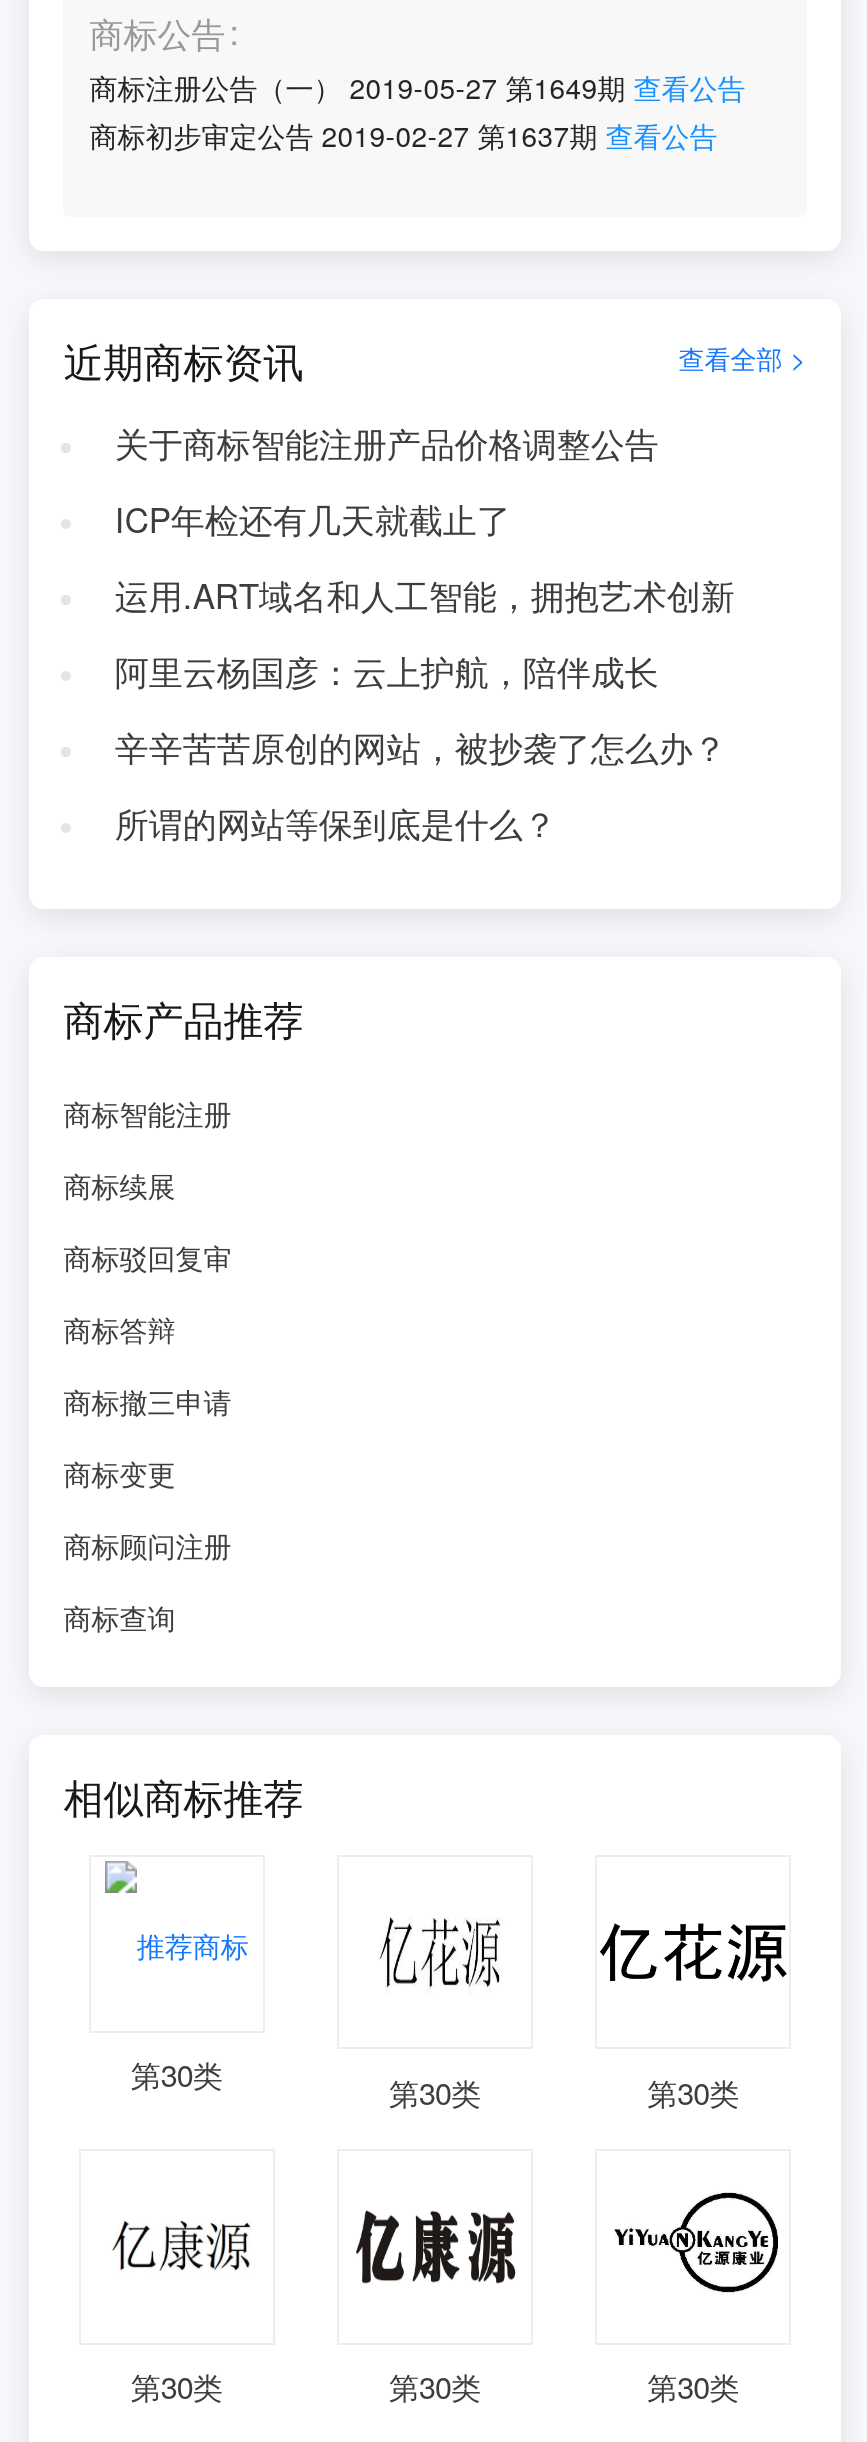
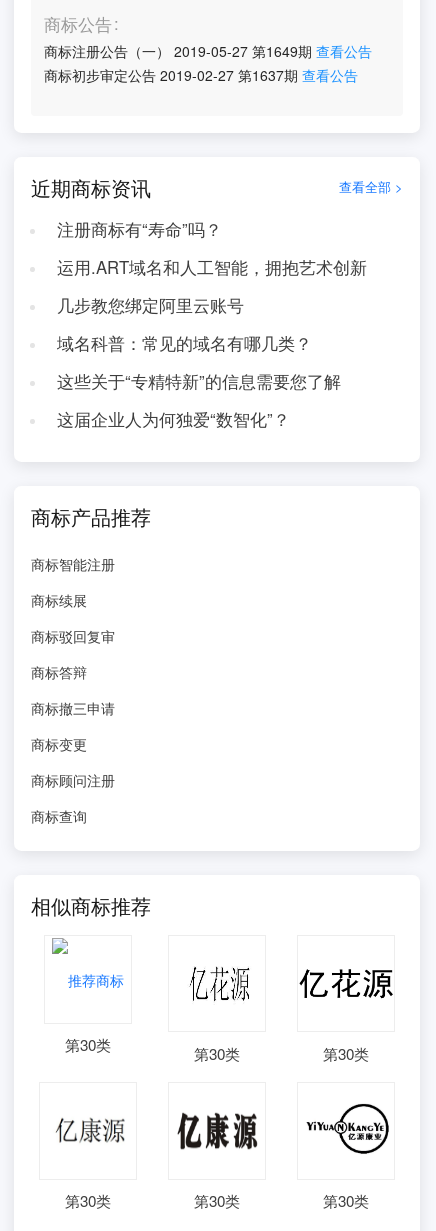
- 关于商标智能注册产品价格调整公告
- ICP年检还有几天就截止了
+ 注册商标有“寿命”吗？

moved up: 运用.ART域名和人工智能，拥抱艺术创新

- 阿里云杨国彦：云上护航，陪伴成长
- 辛辛苦苦原创的网站，被抄袭了怎么办？
- 所谓的网站等保到底是什么？
+ 几步教您绑定阿里云账号
+ 域名科普：常见的域名有哪几类？
+ 这些关于“专精特新”的信息需要您了解
+ 这届企业人为何独爱“数智化”？
